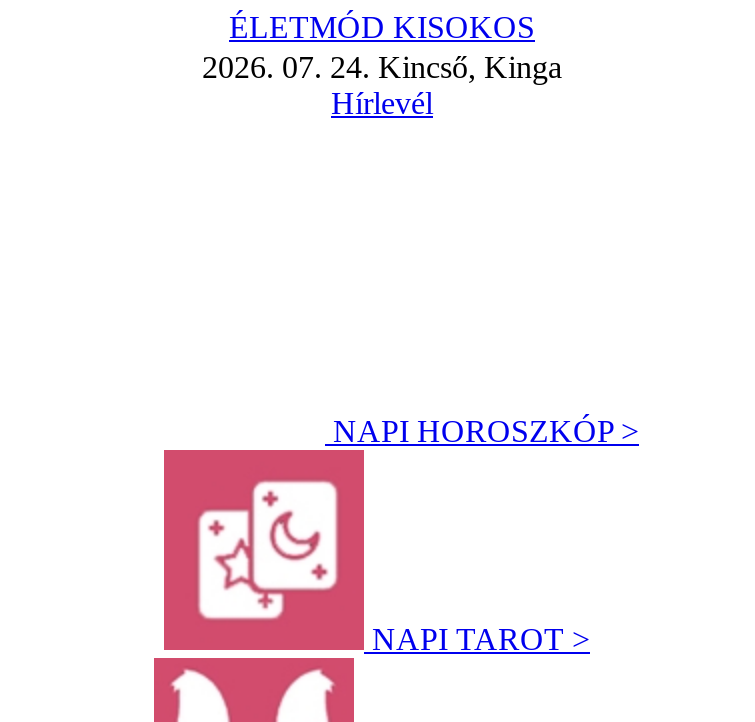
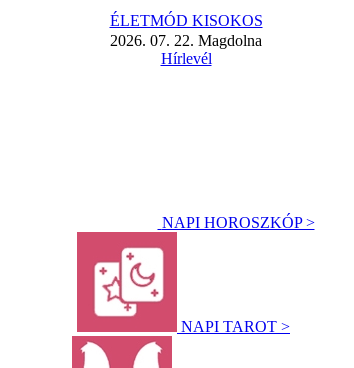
- 2026. 07. 24. Kincső, Kinga
+ 2026. 07. 22. Magdolna
